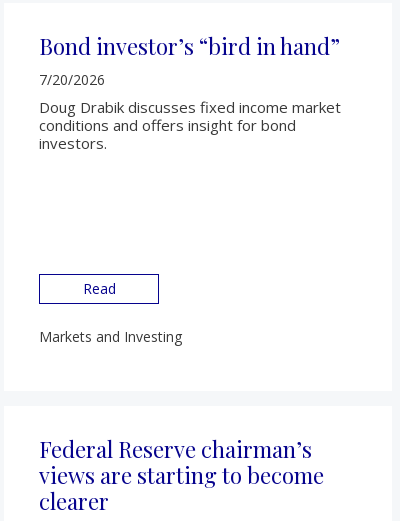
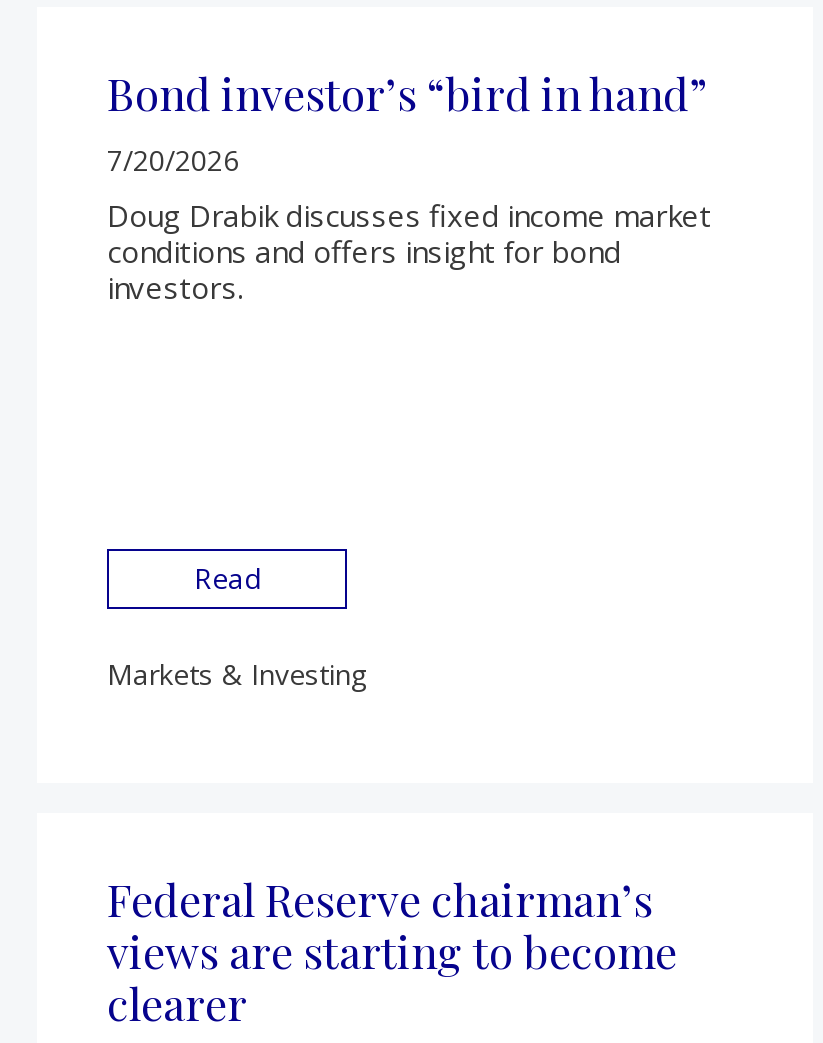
- Markets and Investing
+ Markets & Investing
